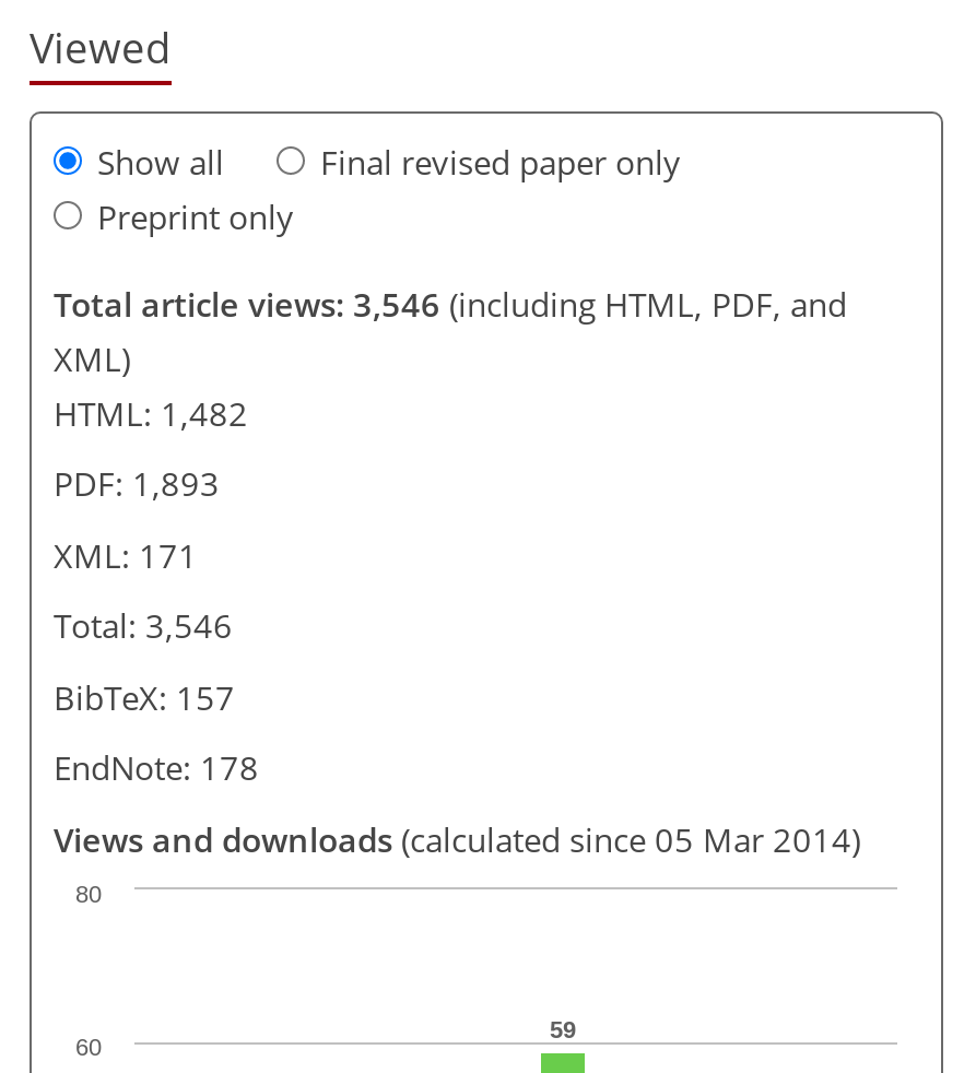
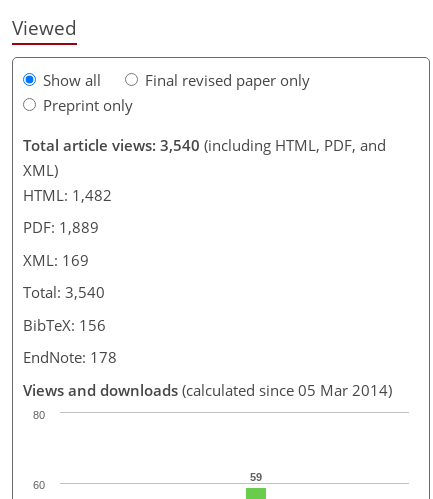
- Total article views: 3,546 (including HTML, PDF, and
+ Total article views: 3,540 (including HTML, PDF, and

- PDF: 1,893
+ PDF: 1,889

- XML: 171
+ XML: 169

- Total: 3,546
+ Total: 3,540

- BibTeX: 157
+ BibTeX: 156
